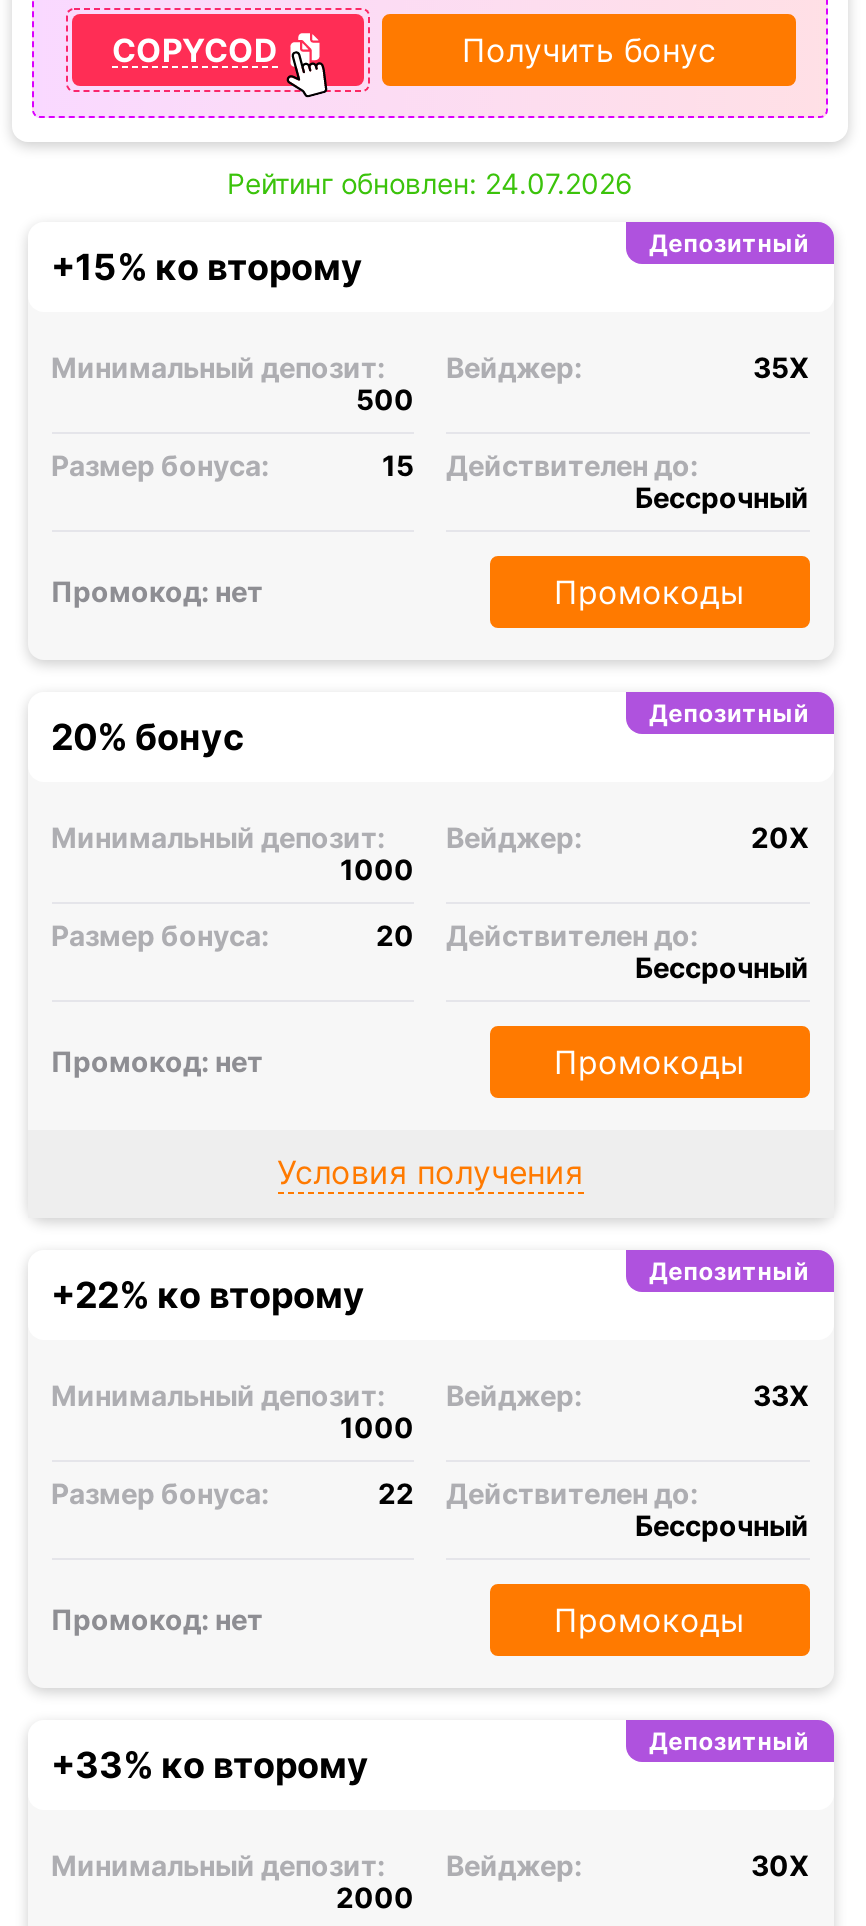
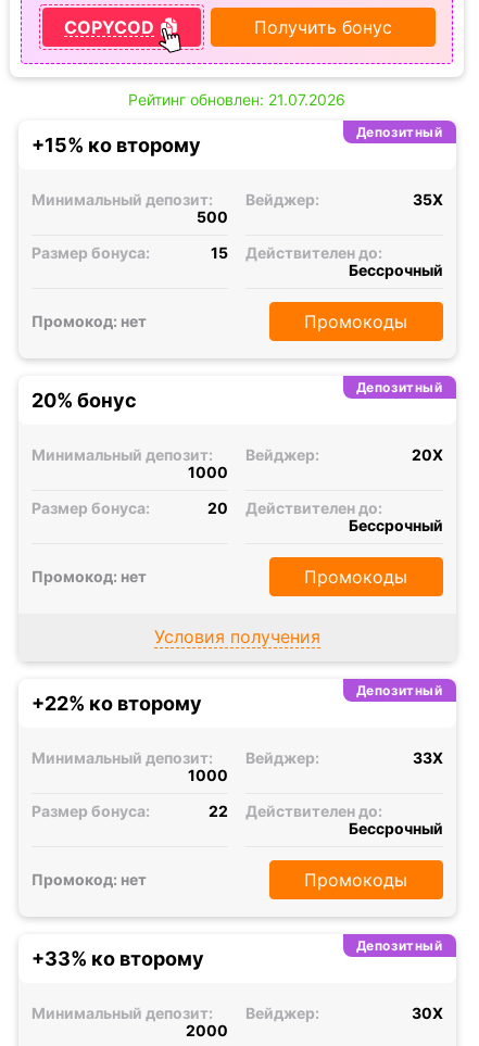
- Рейтинг обновлен: 24.07.2026
+ Рейтинг обновлен: 21.07.2026
